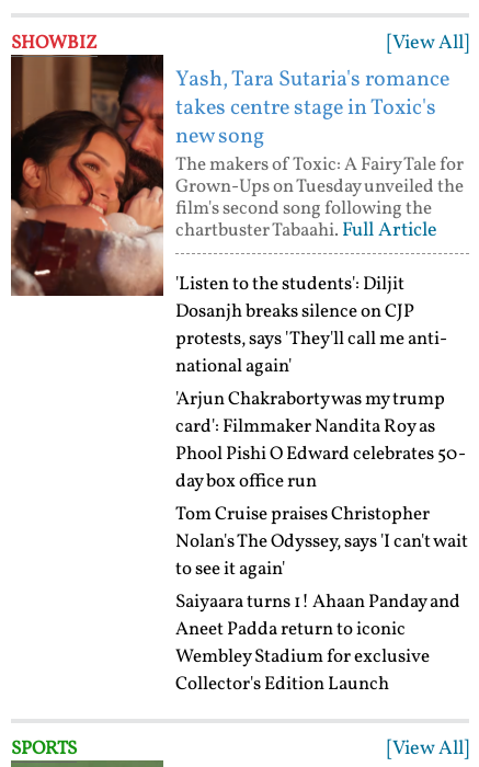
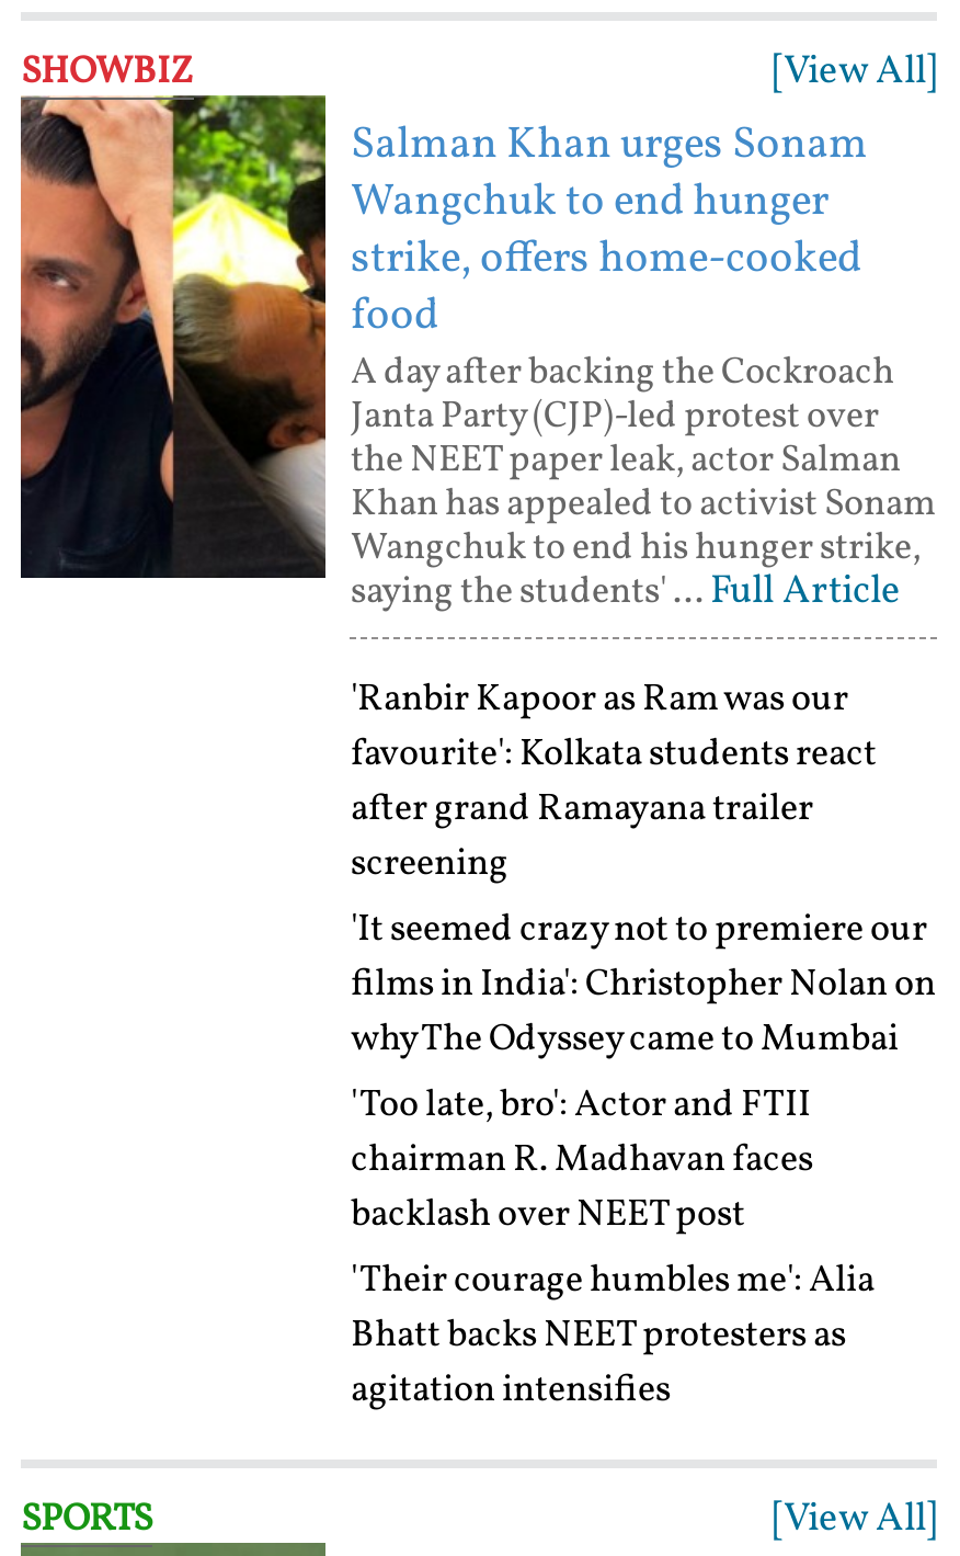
- [image]
- Yash, Tara Sutaria's romance
- takes centre stage in Toxic's
- new song
- The makers of Toxic: A Fairy Tale for
- Grown-Ups on Tuesday unveiled the
- film's second song following the
- chartbuster Tabaahi. Full Article
+ [image]
+ Salman Khan urges Sonam
+ Wangchuk to end hunger
+ strike, offers home-cooked
+ food
+ A day after backing the Cockroach
+ Janta Party (CJP)-led protest over
+ the NEET paper leak, actor Salman
+ Khan has appealed to activist Sonam
+ Wangchuk to end his hunger strike,
+ saying the students' ... Full Article

- 'Listen to the students': Diljit
- Dosanjh breaks silence on CJP
- protests, says 'They'll call me anti-
- national again'
- 'Arjun Chakraborty was my trump
- card': Filmmaker Nandita Roy as
- Phool Pishi O Edward celebrates 50-
- day box office run
- Tom Cruise praises Christopher
- Nolan's The Odyssey, says 'I can't wait
- to see it again'
- Saiyaara turns 1! Ahaan Panday and
- Aneet Padda return to iconic
- Wembley Stadium for exclusive
- Collector's Edition Launch
+ 'Ranbir Kapoor as Ram was our
+ favourite': Kolkata students react
+ after grand Ramayana trailer
+ screening
+ 'It seemed crazy not to premiere our
+ films in India': Christopher Nolan on
+ why The Odyssey came to Mumbai
+ 'Too late, bro': Actor and FTII
+ chairman R. Madhavan faces
+ backlash over NEET post
+ 'Their courage humbles me': Alia
+ Bhatt backs NEET protesters as
+ agitation intensifies
